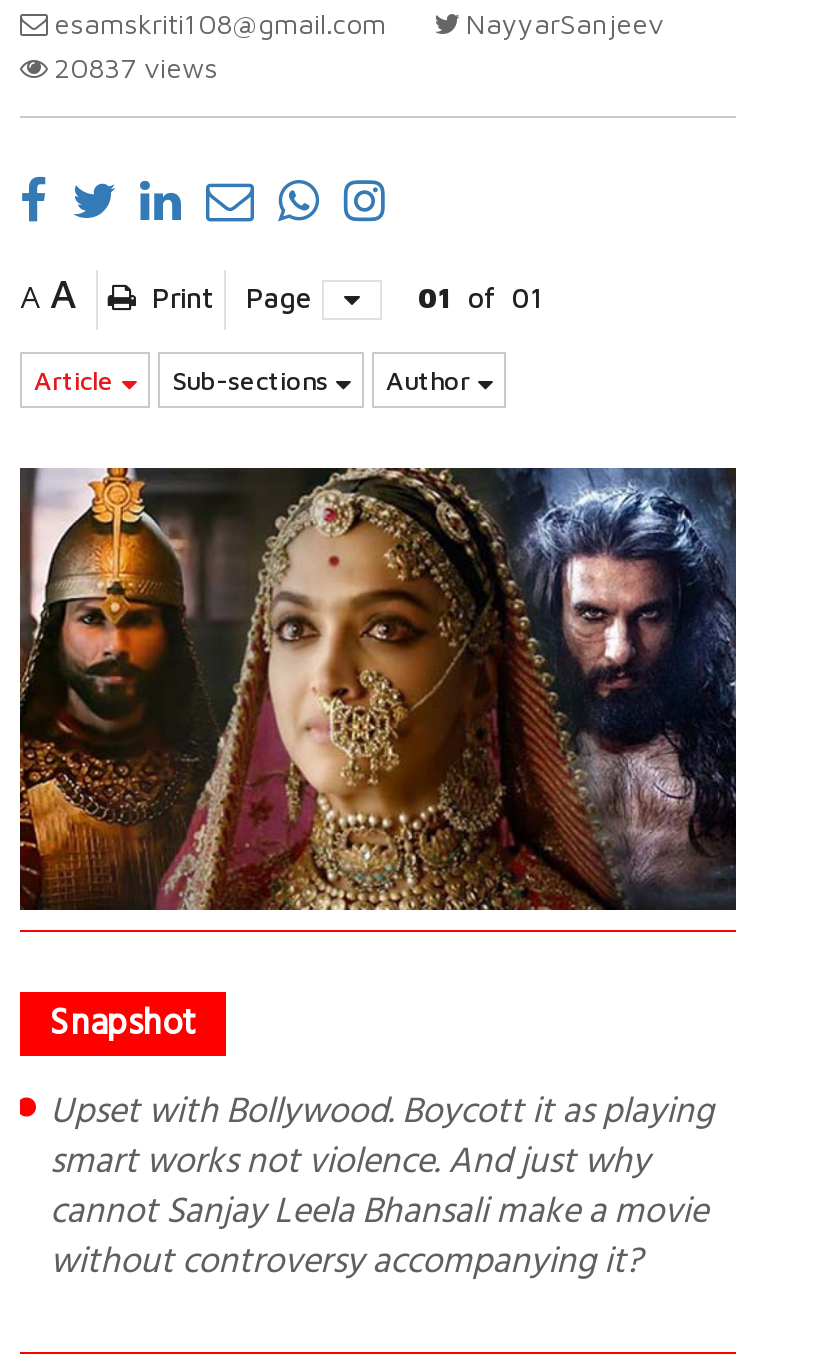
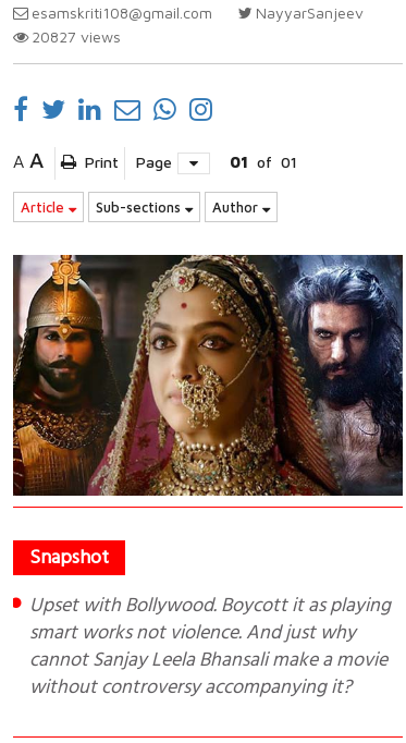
- 20837 views
+ 20827 views
